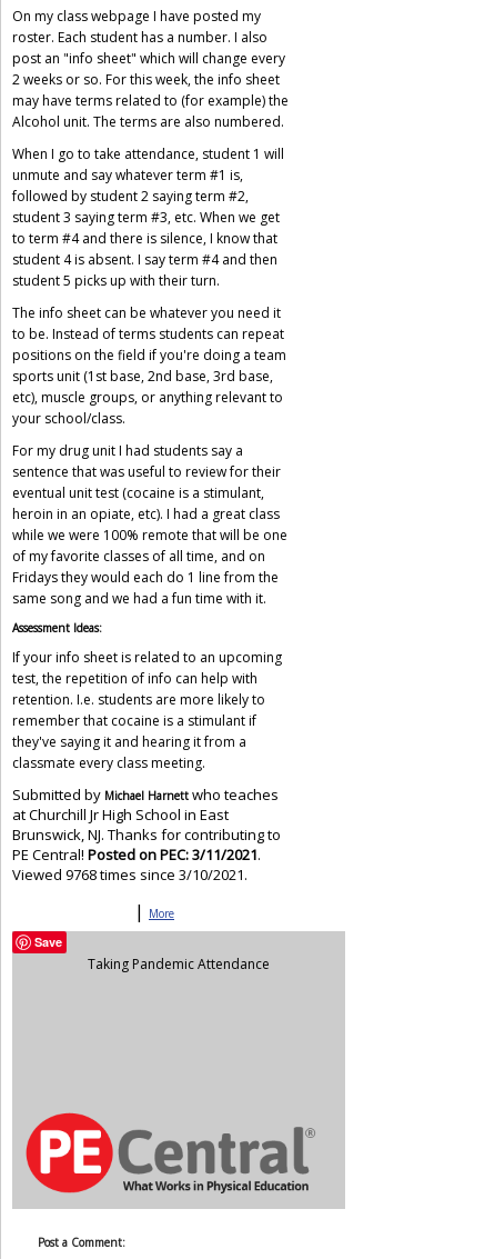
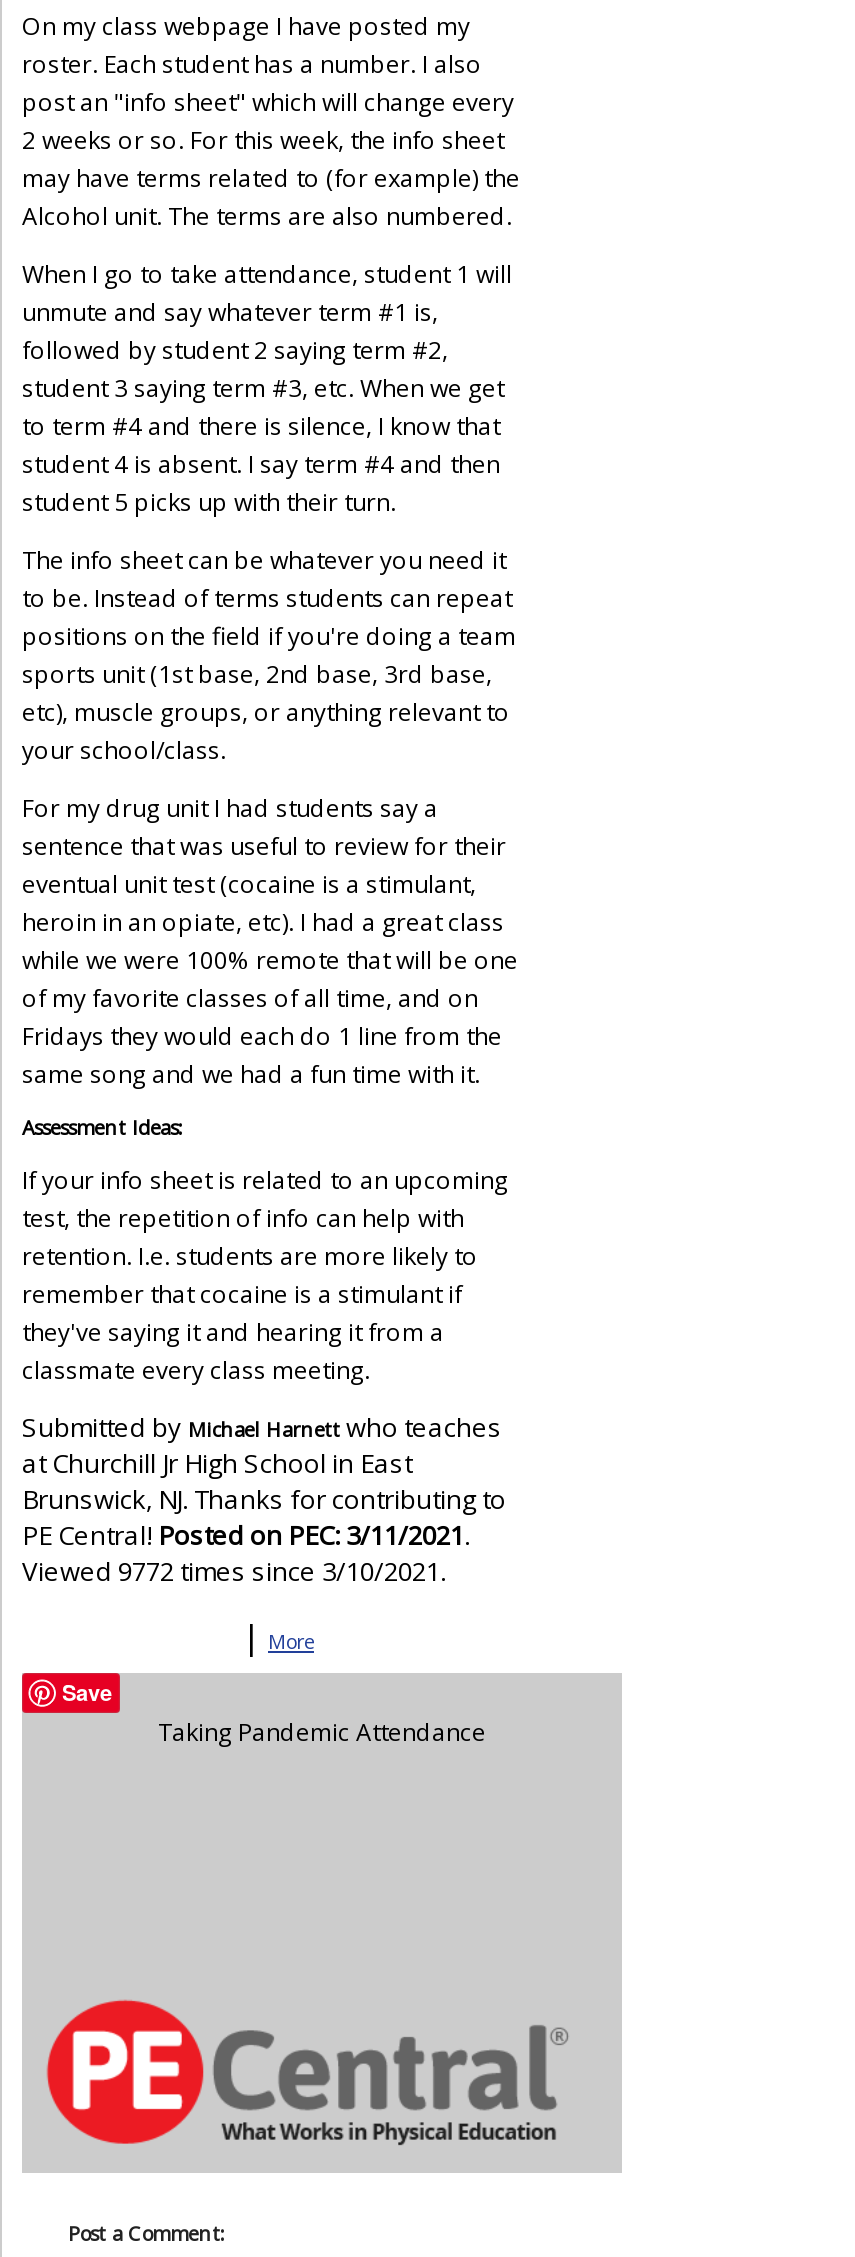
- Viewed 9768 times since 3/10/2021.
+ Viewed 9772 times since 3/10/2021.
